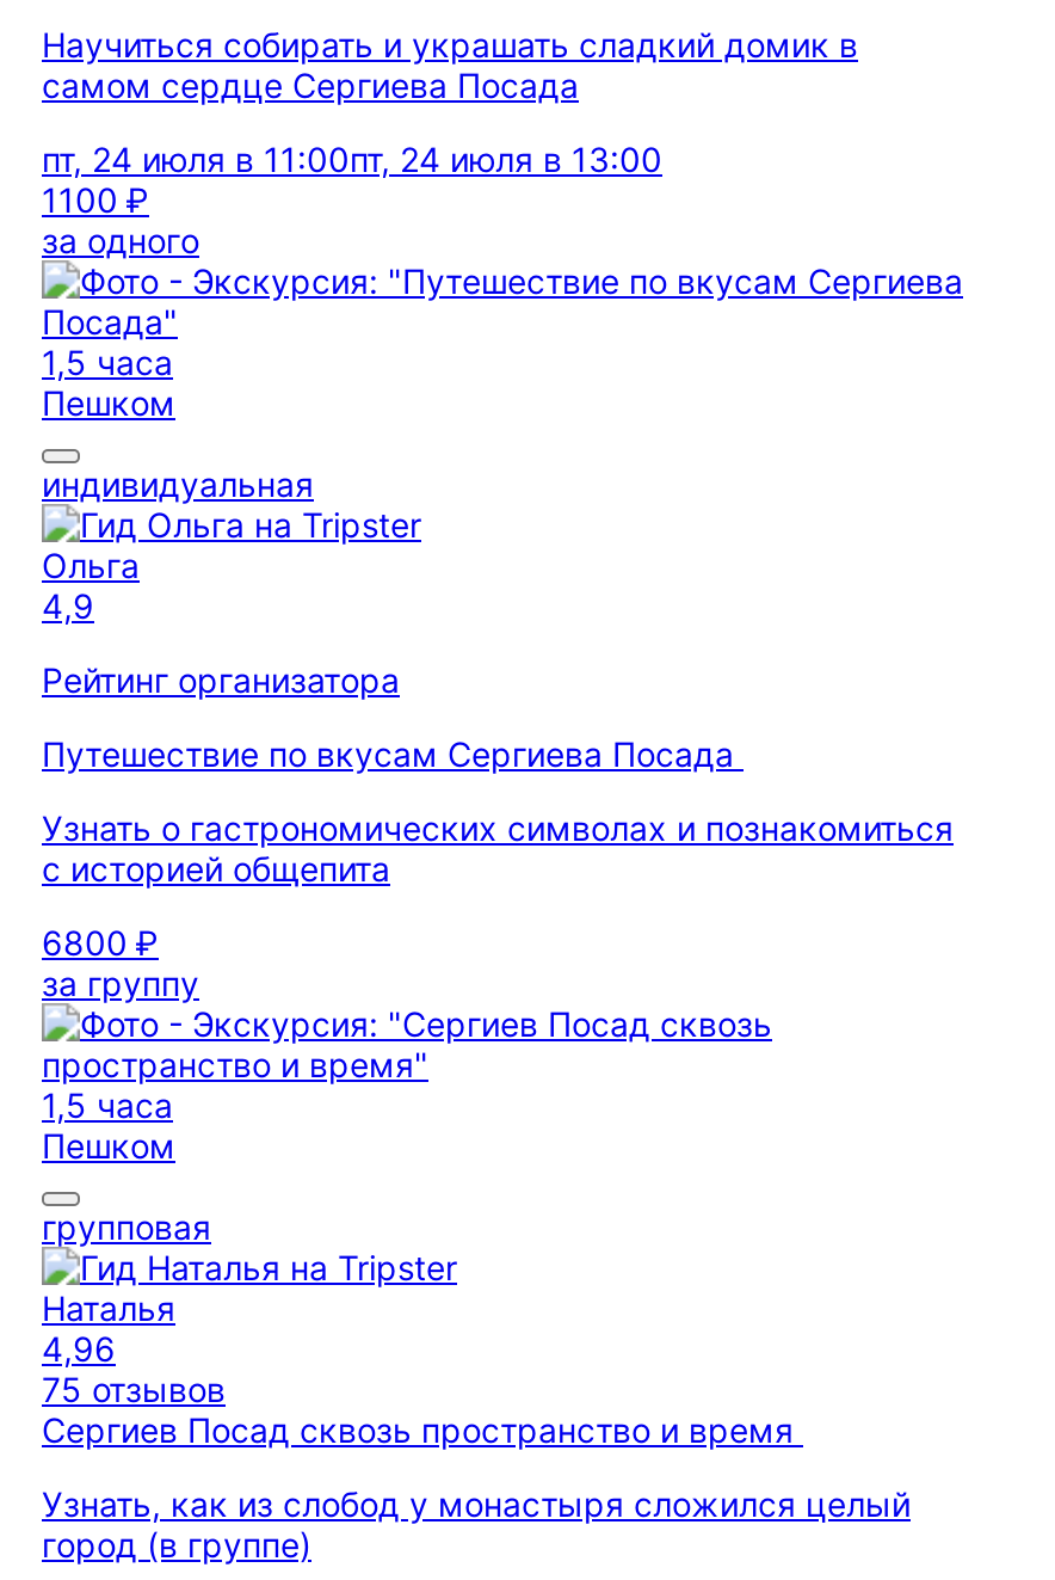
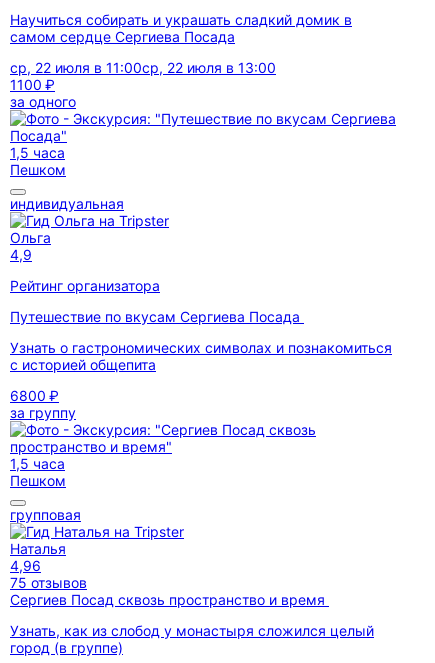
- пт, 24 июля в 11:00пт, 24 июля в 13:00
+ ср, 22 июля в 11:00ср, 22 июля в 13:00
